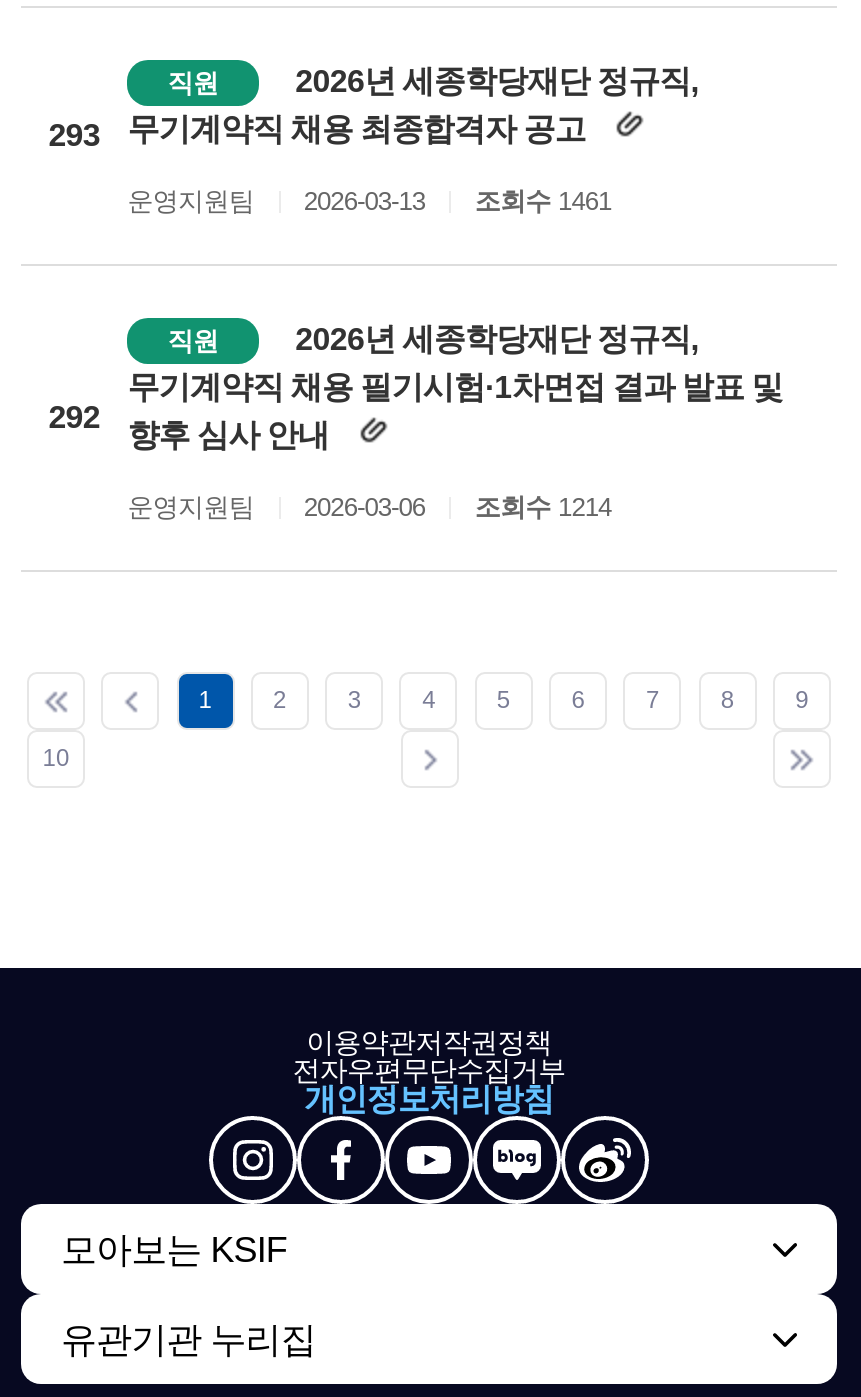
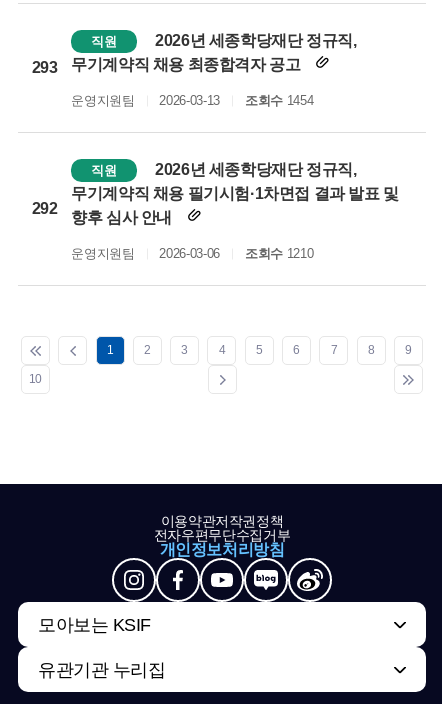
- 운영지원팀 2026-03-13 조회수 1461
+ 운영지원팀 2026-03-13 조회수 1454

- 운영지원팀 2026-03-06 조회수 1214
+ 운영지원팀 2026-03-06 조회수 1210
